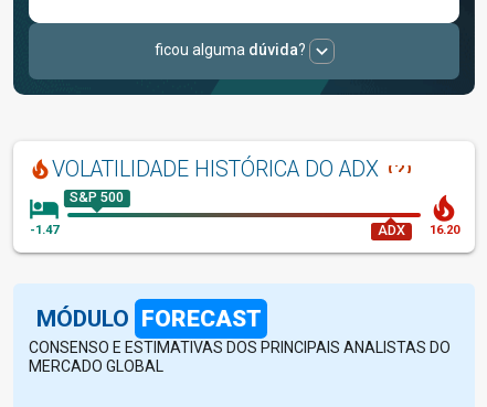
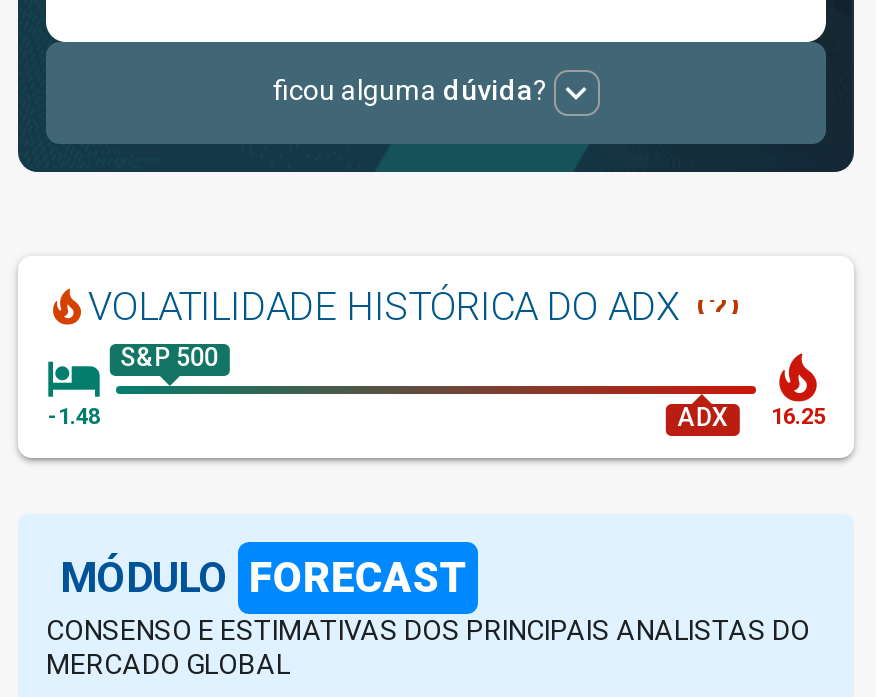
- -1.47
+ -1.48

- ADX 16.20
+ ADX 16.25
